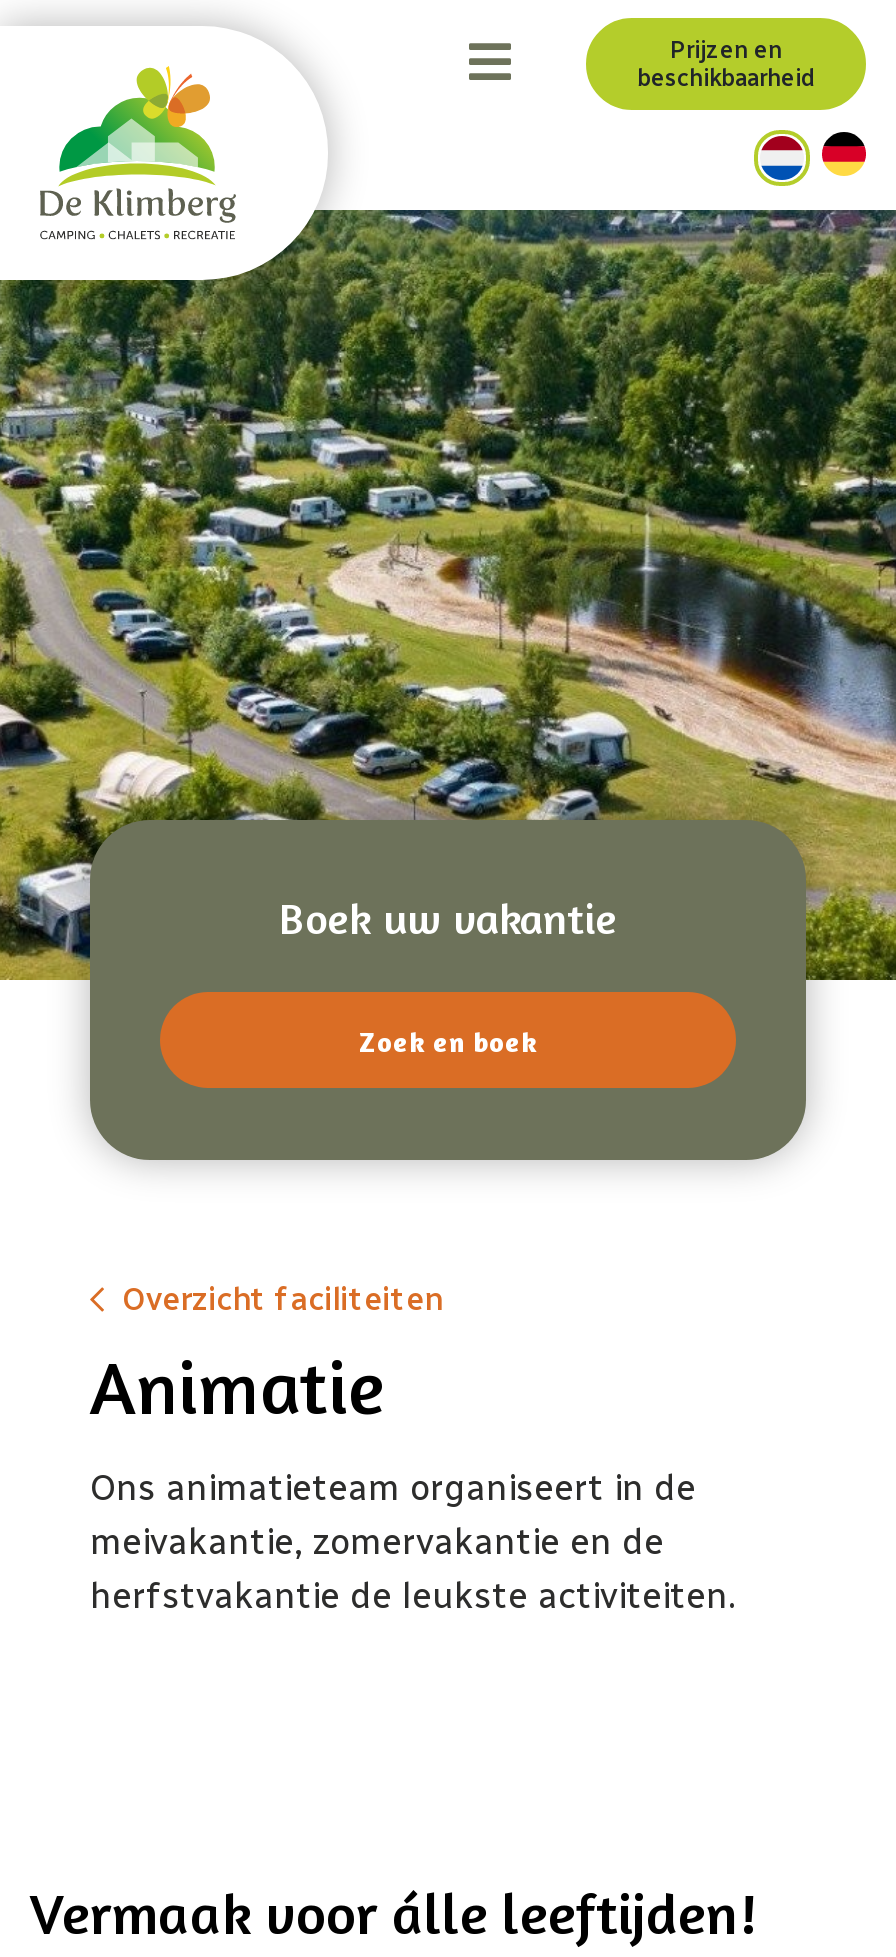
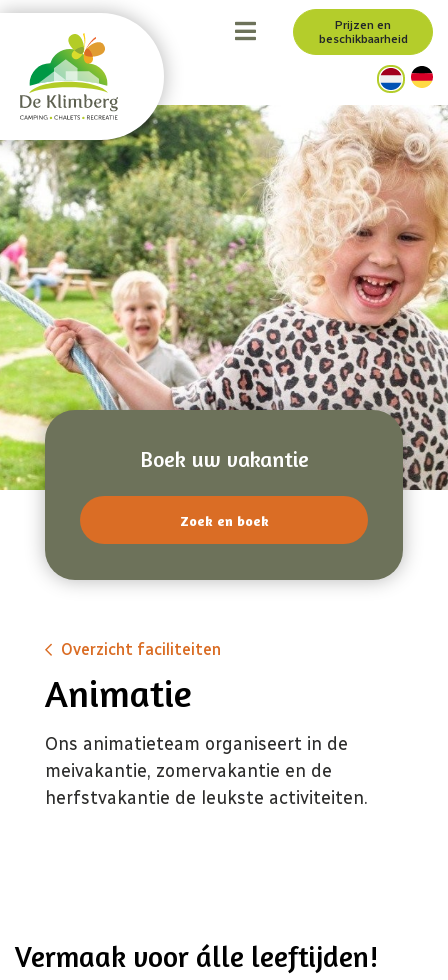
- [image]
+ [image]
